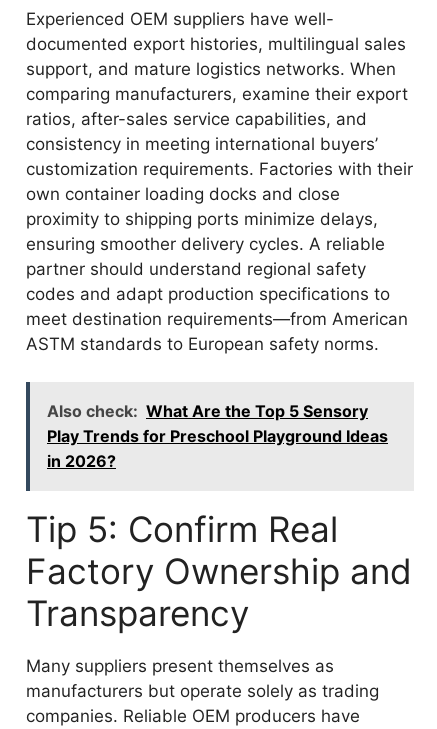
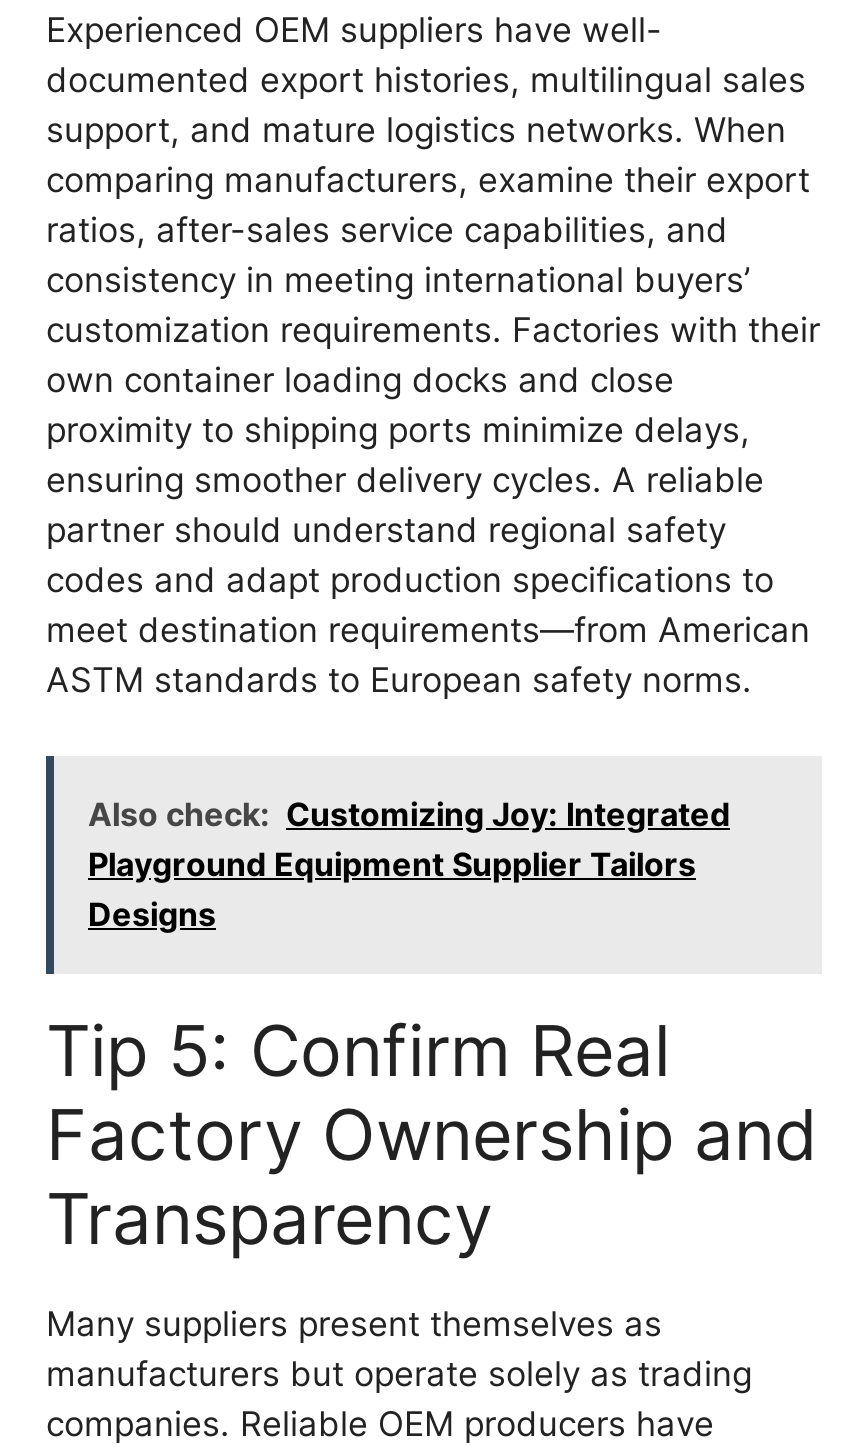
- Also check: What Are the Top 5 Sensory
- Play Trends for Preschool Playground Ideas
- in 2026?
+ Also check: Customizing Joy: Integrated
+ Playground Equipment Supplier Tailors
+ Designs
